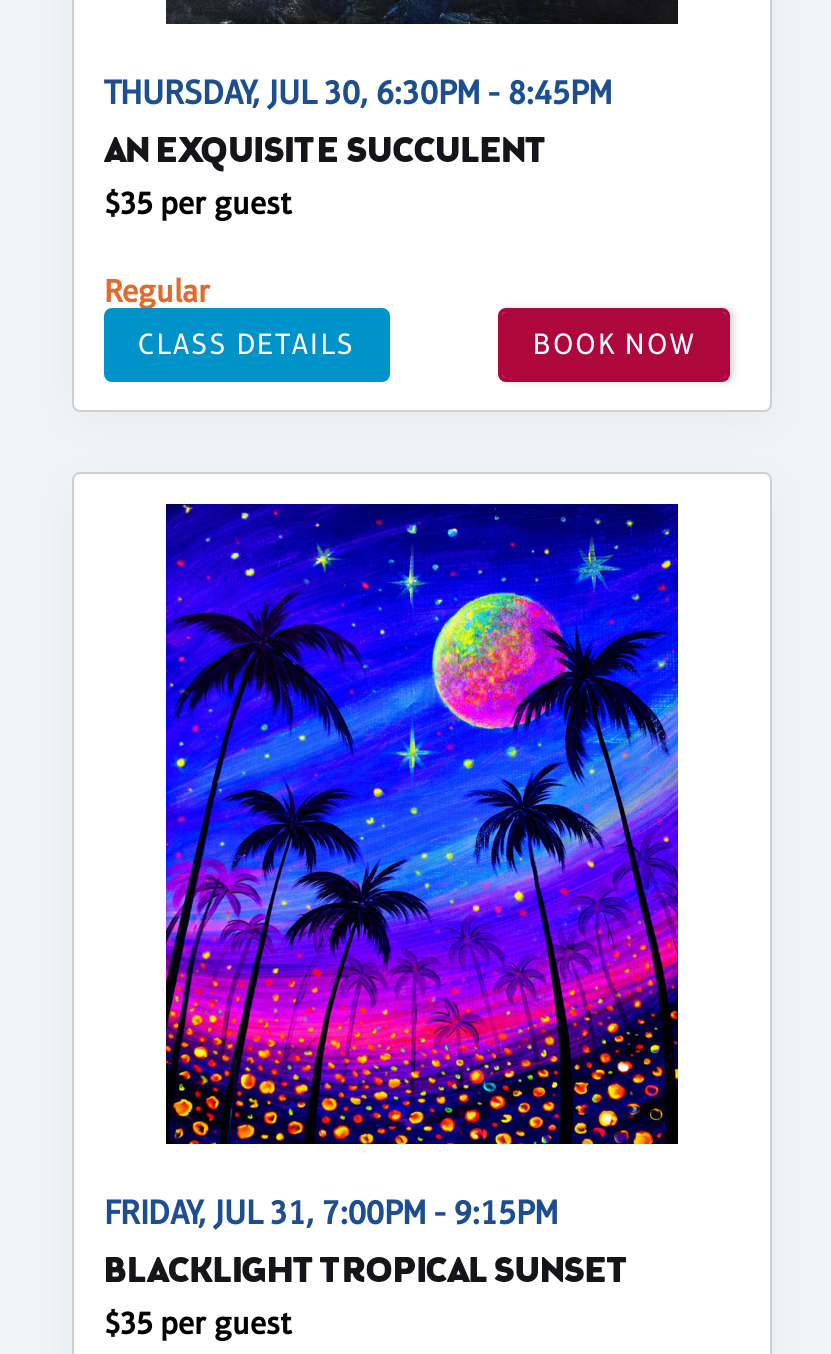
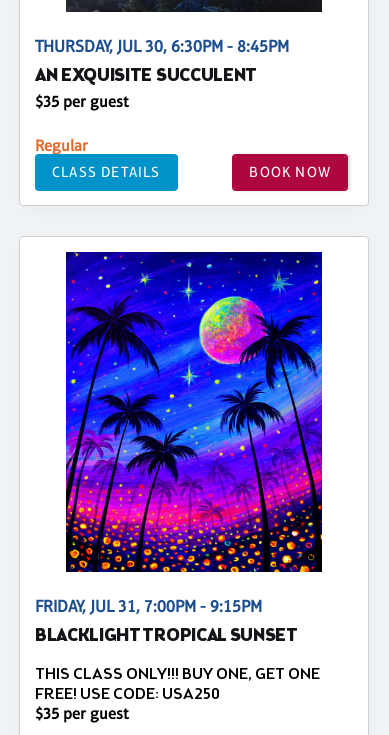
+ THIS CLASS ONLY!!! BUY ONE, GET ONE
+ FREE! USE CODE: USA250
